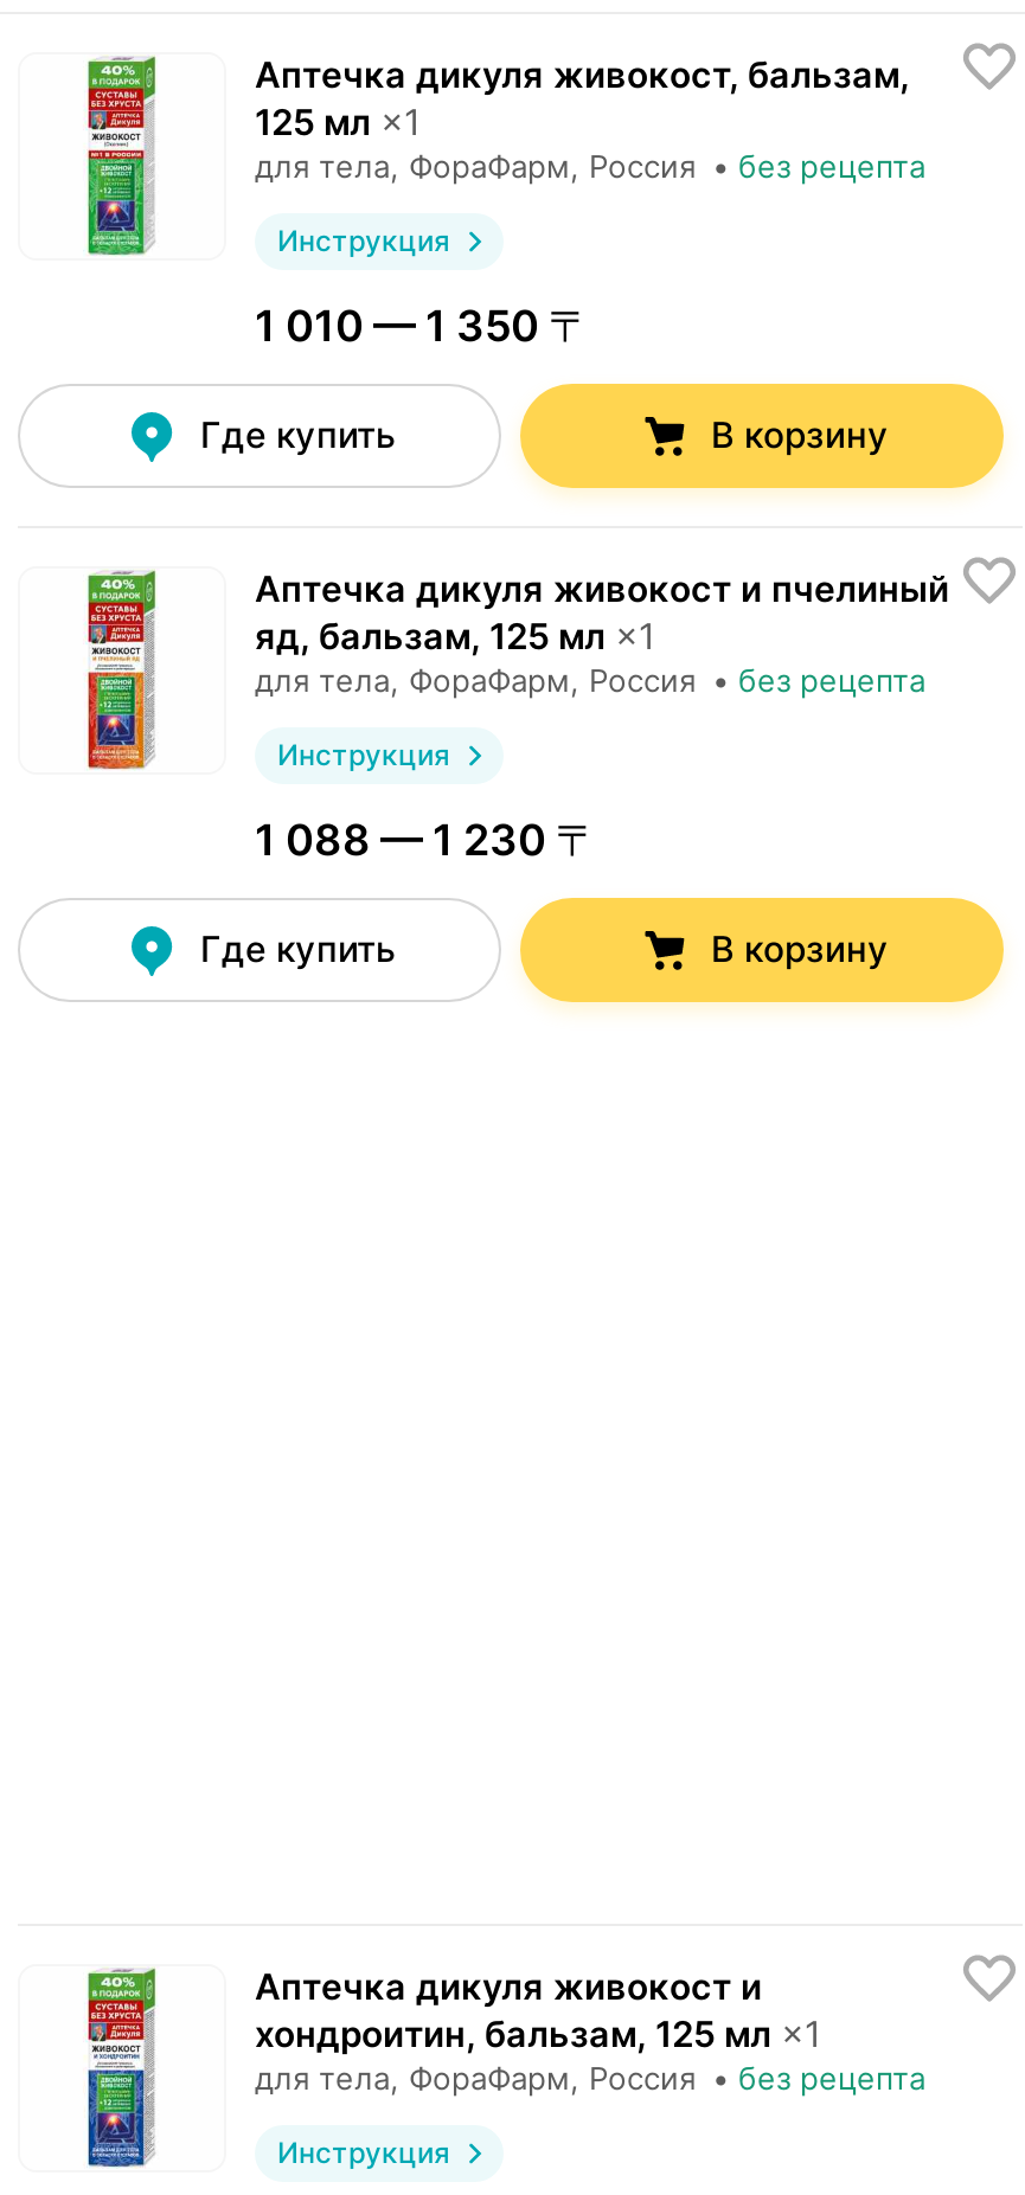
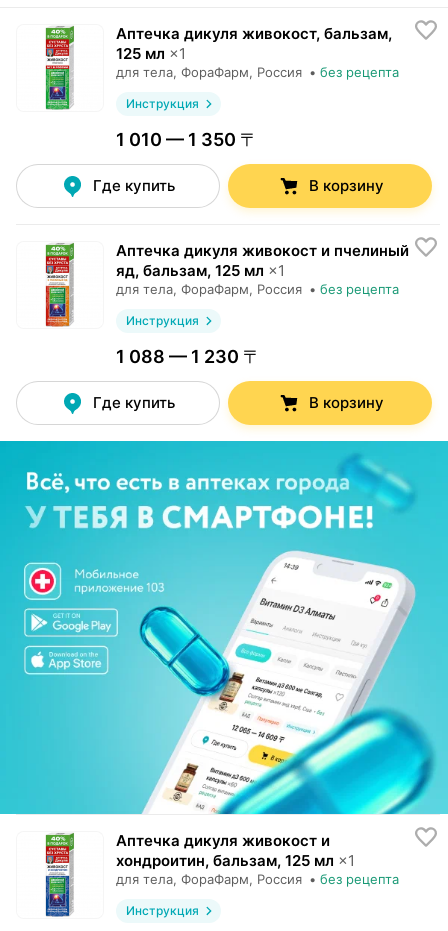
+ [image]
